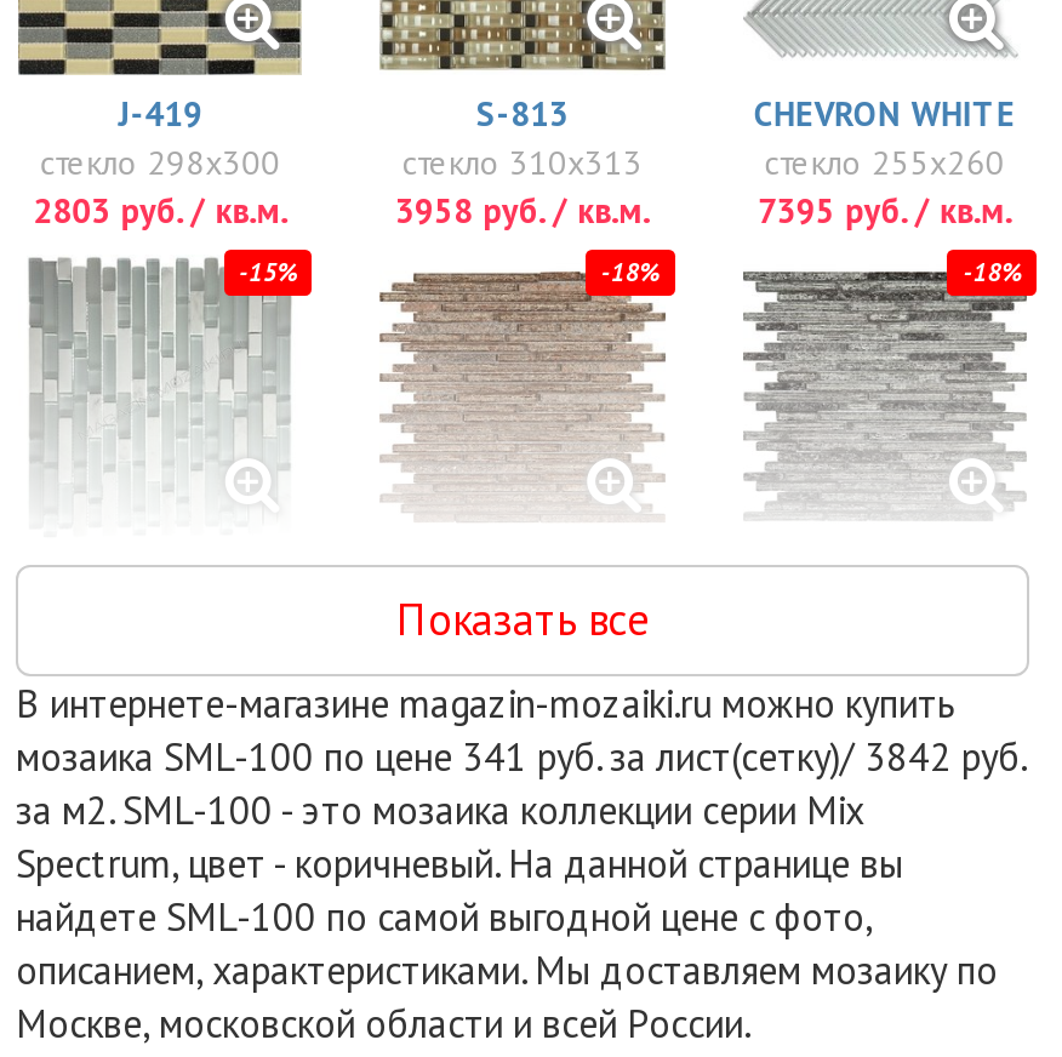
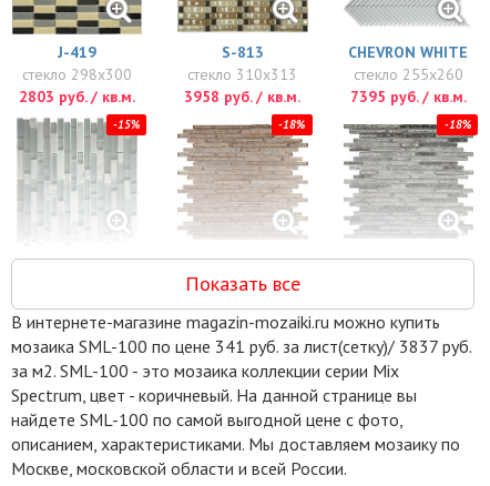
- мозаика SML-100 по цене 341 руб. за лист(сетку)/ 3842 руб.
+ мозаика SML-100 по цене 341 руб. за лист(сетку)/ 3837 руб.
